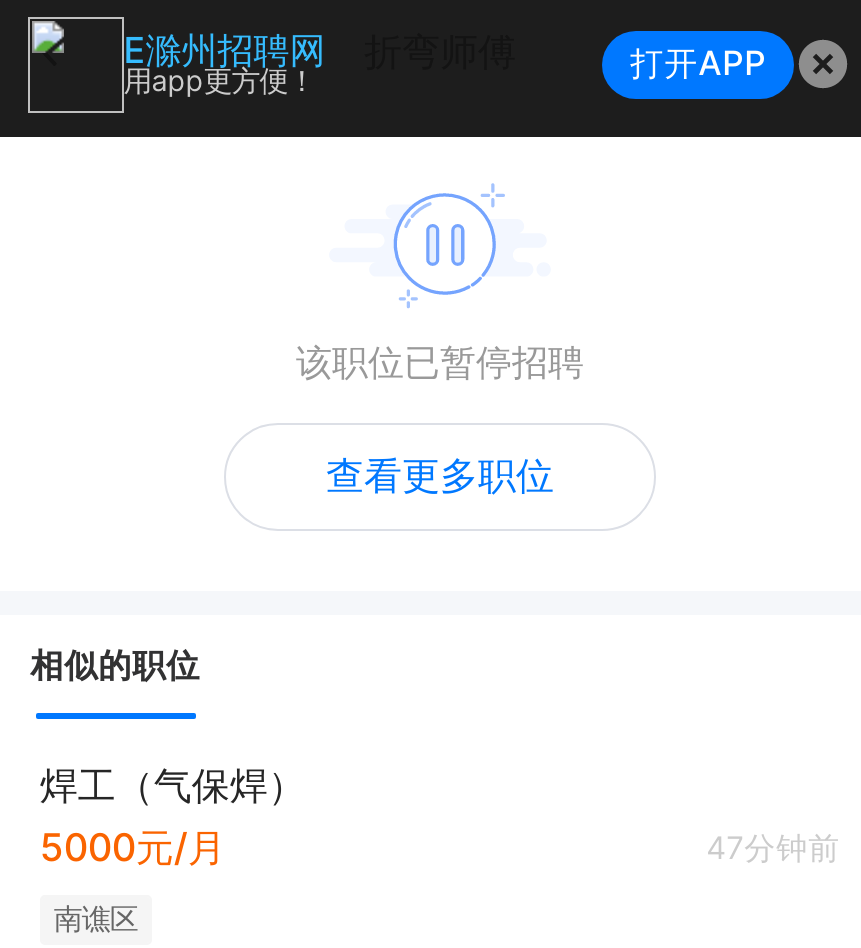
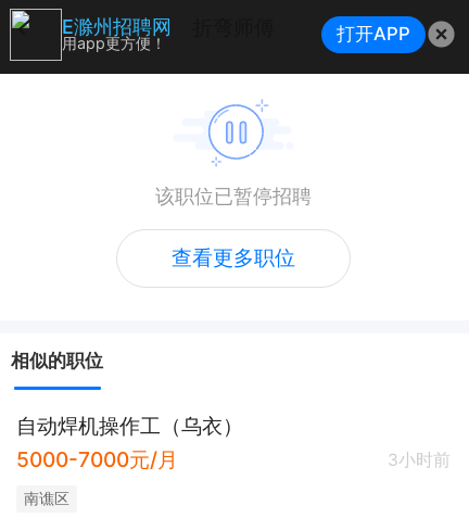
- 焊工（气保焊）
- 5000元/月
- 47分钟前
+ 自动焊机操作工（乌衣）
+ 5000-7000元/月
+ 3小时前
